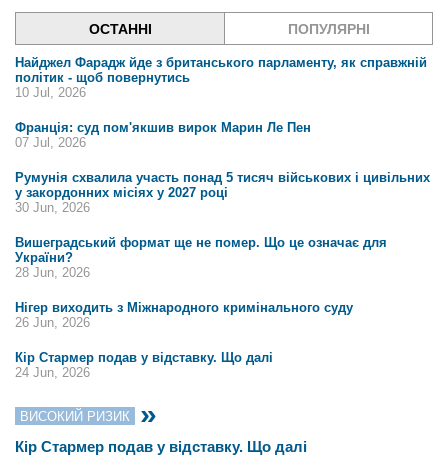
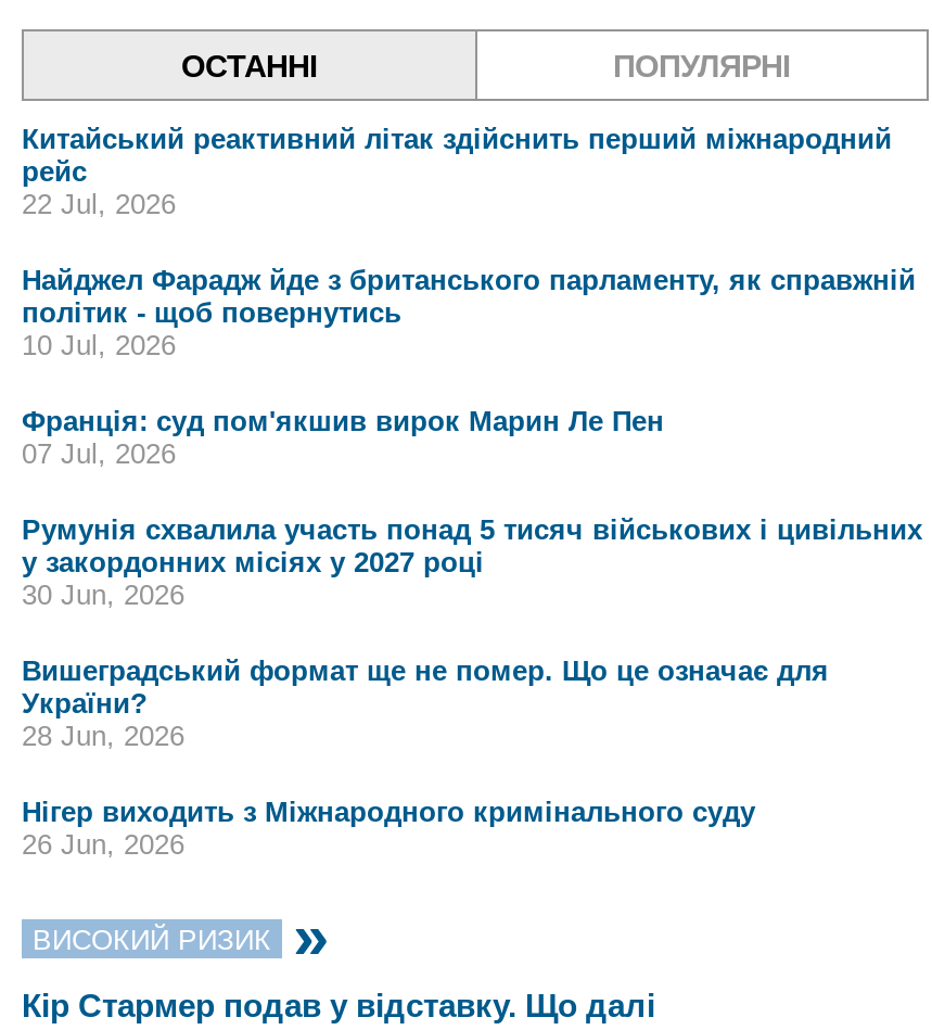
+ Китайський реактивний літак здійснить перший міжнародний
+ рейс
+ 22 Jul, 2026

moved down: Найджел Фарадж йде з британського парламенту, як справжній | політик - щоб повернутись | 10 Jul, 2026 | ... | Нігер виходить з Міжнародного кримінального суду | 26 Jun, 2026

- Кір Стармер подав у відставку. Що далі
- 24 Jun, 2026
